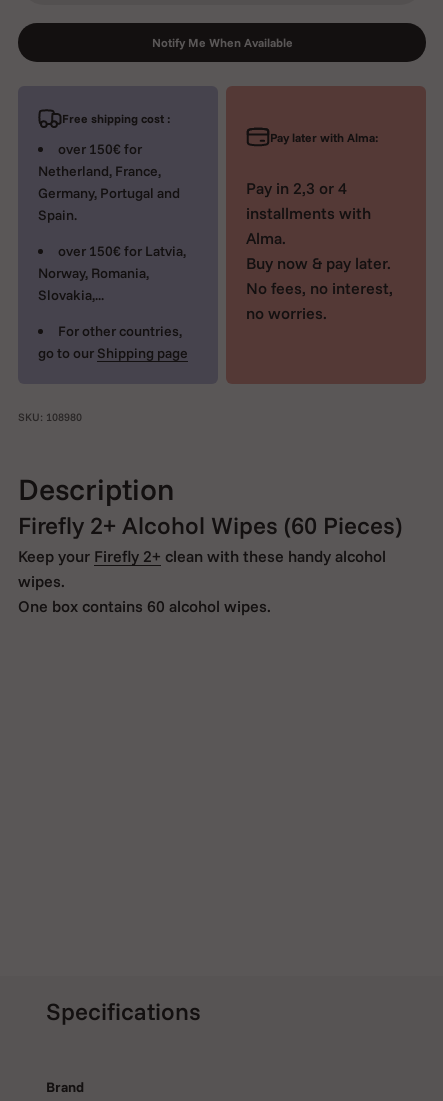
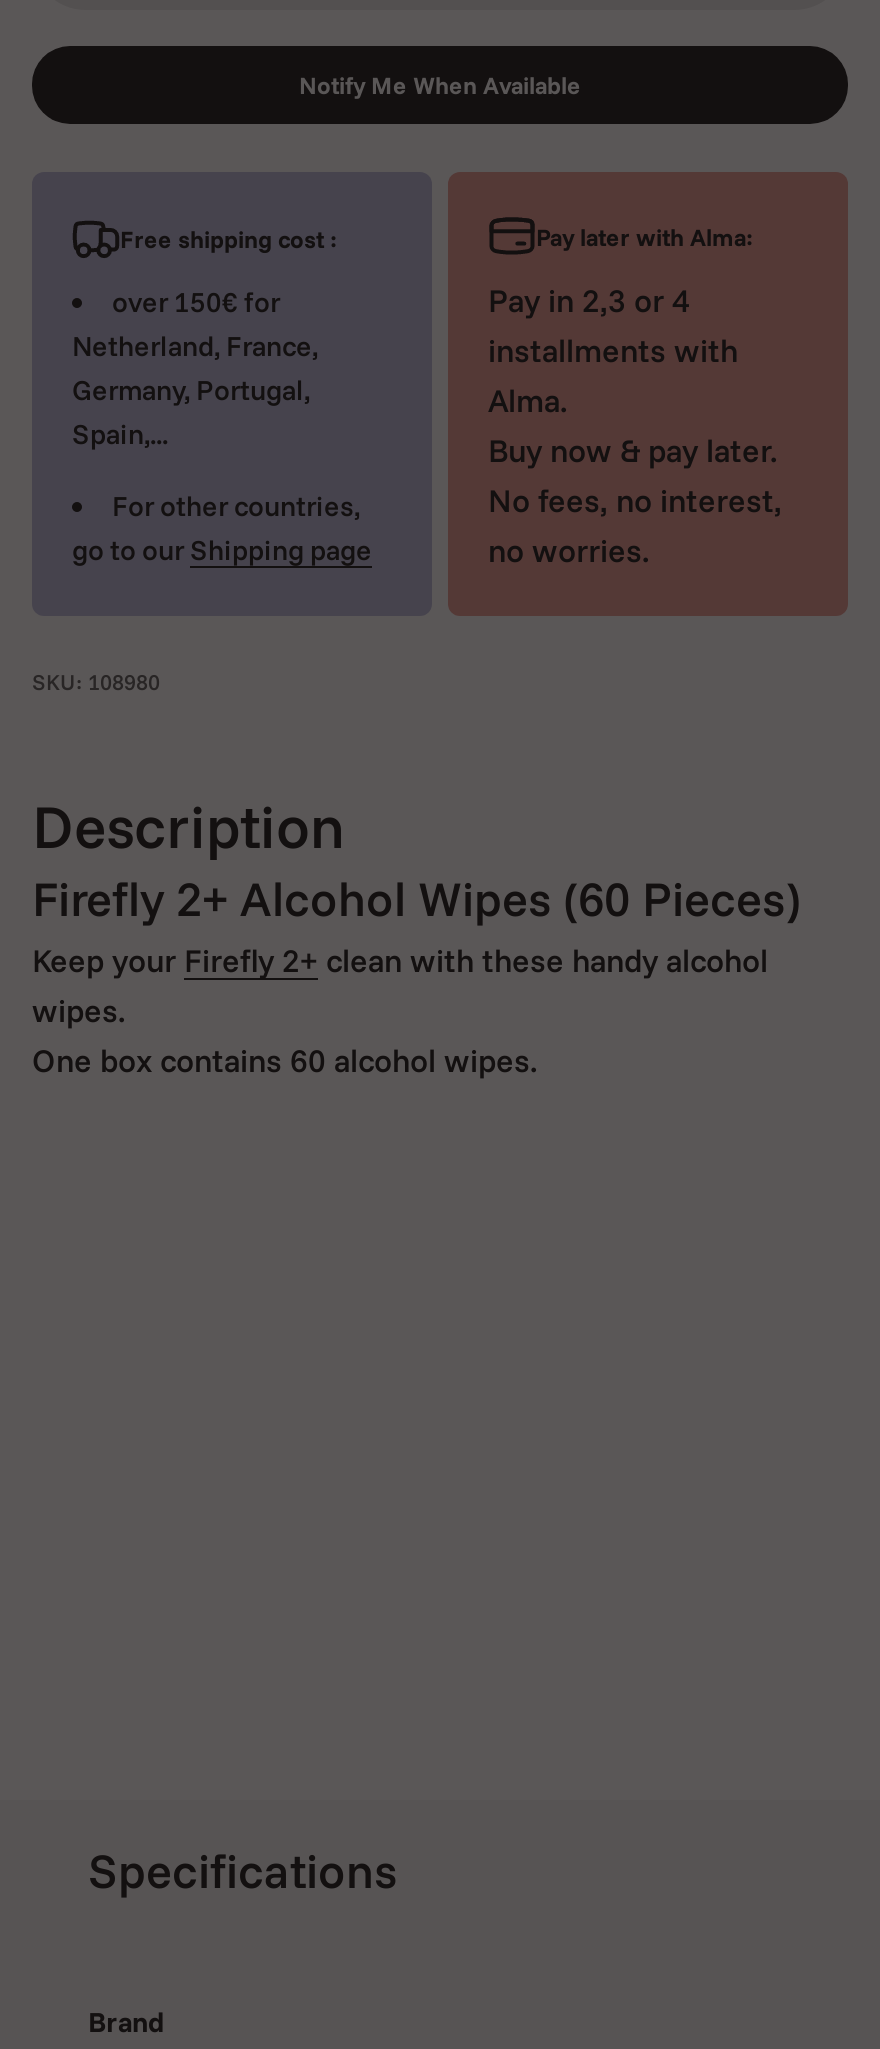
- Germany, Portugal and
- Spain.
- over 150€ for Latvia,
- Norway, Romania,
- Slovakia,...
+ Germany, Portugal,
+ Spain,...
